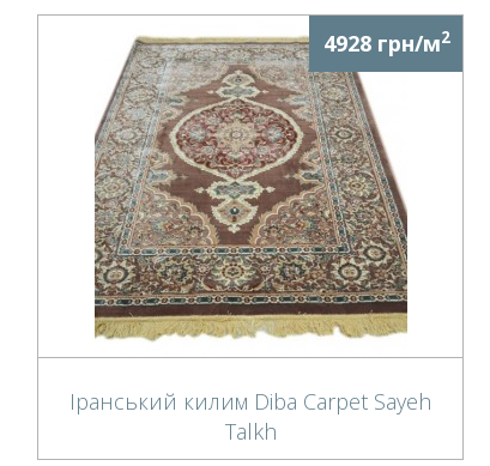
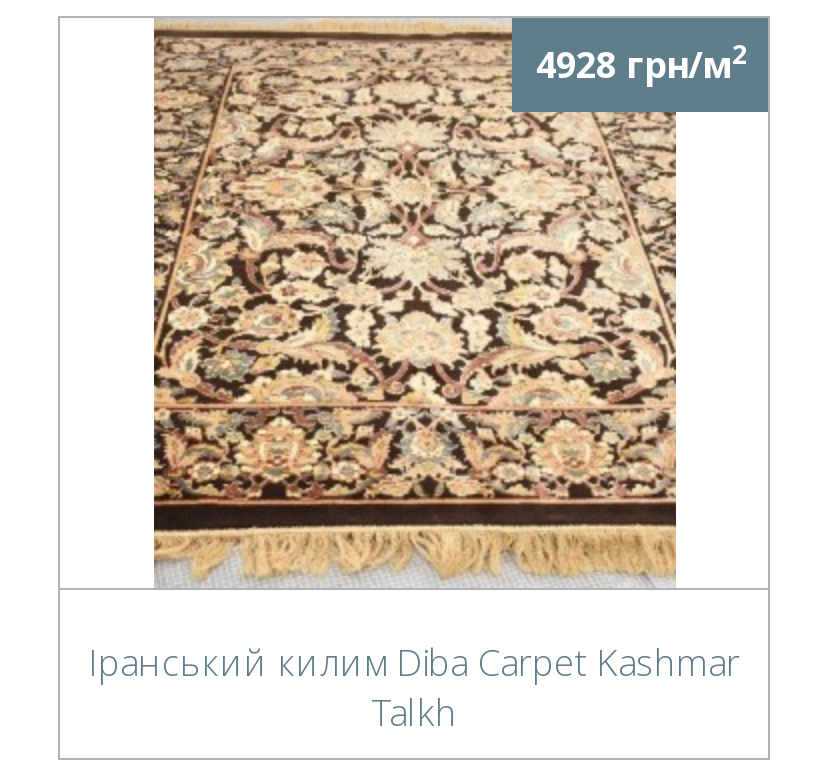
- [image]
- Іранський килим Diba Carpet Sayeh
+ [image]
+ Іранський килим Diba Carpet Kashmar
